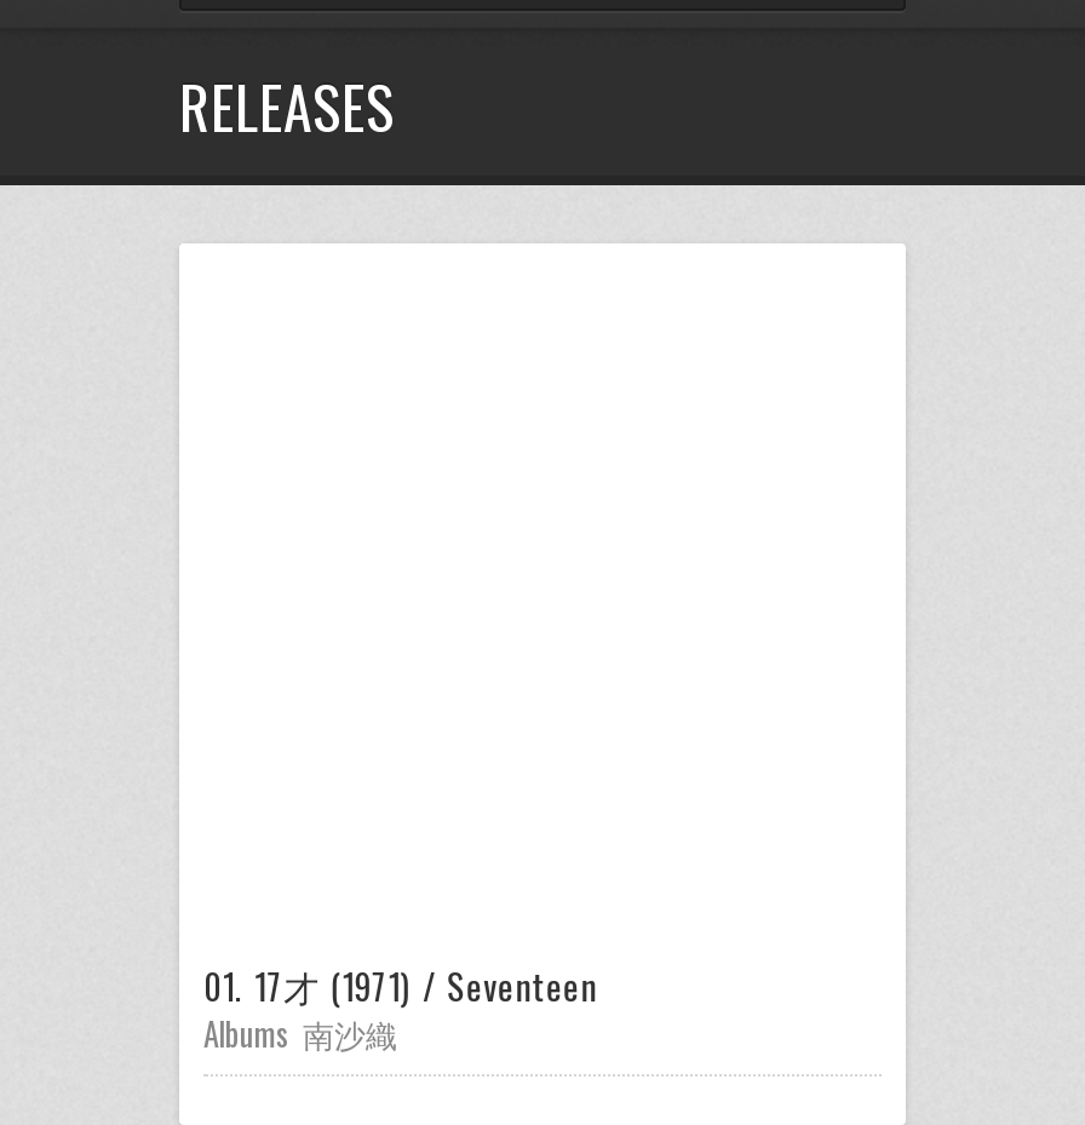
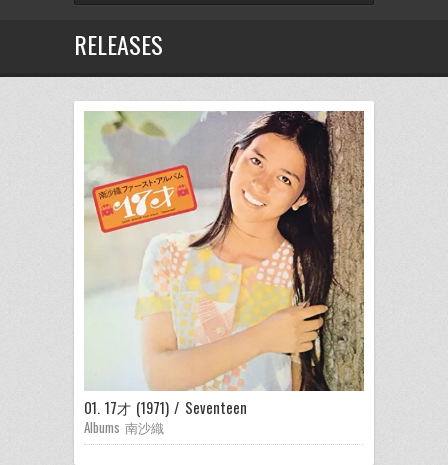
+ [image]
